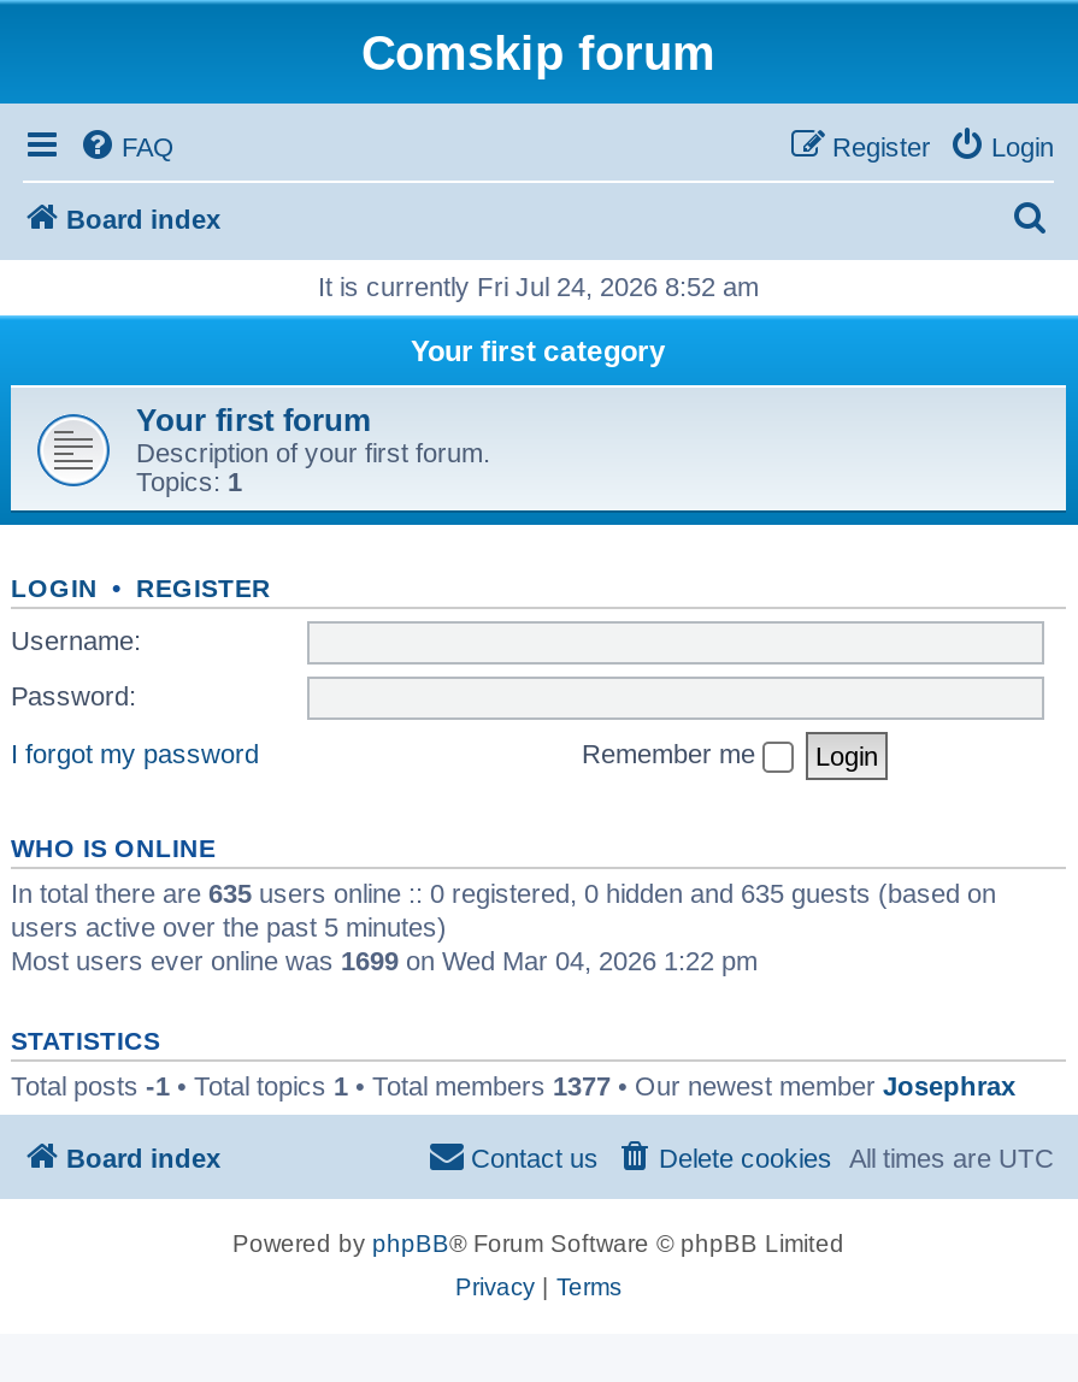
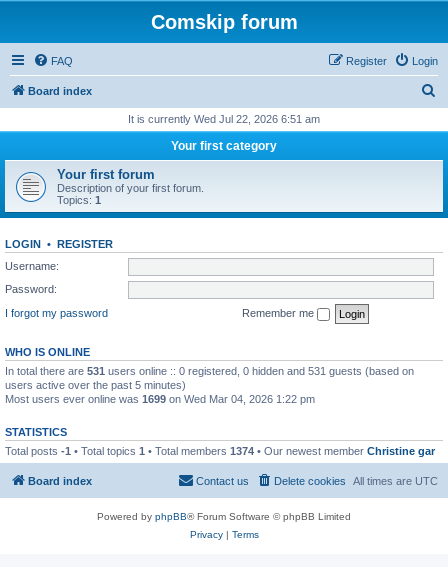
- It is currently Fri Jul 24, 2026 8:52 am
+ It is currently Wed Jul 22, 2026 6:51 am

- In total there are 635 users online :: 0 registered, 0 hidden and 635 guests (based on
+ In total there are 531 users online :: 0 registered, 0 hidden and 531 guests (based on

- Total posts -1 • Total topics 1 • Total members 1377 • Our newest member Josephrax
+ Total posts -1 • Total topics 1 • Total members 1374 • Our newest member Christine gar
